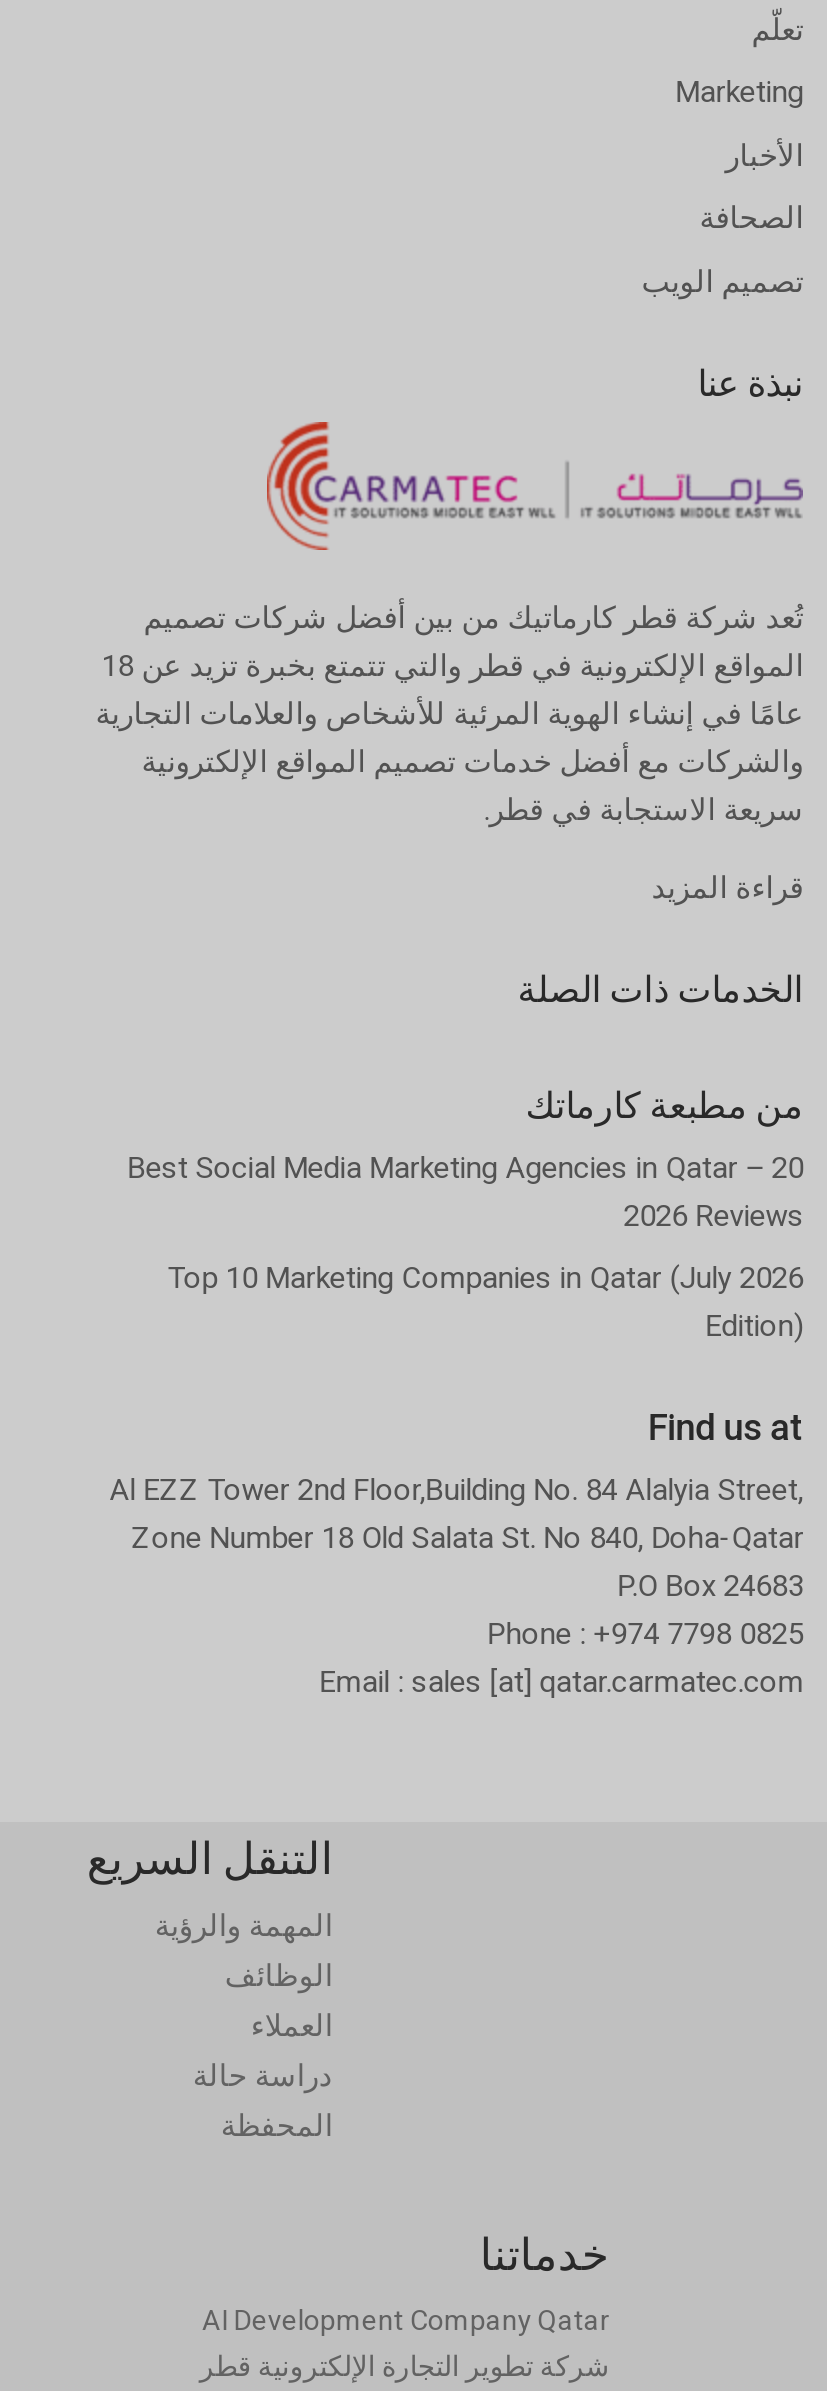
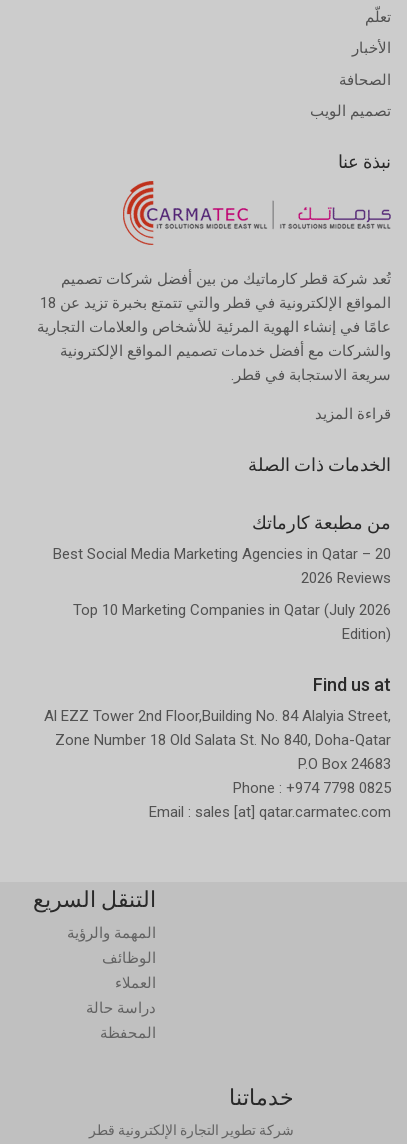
- Marketing

- AI Development Company Qatar
